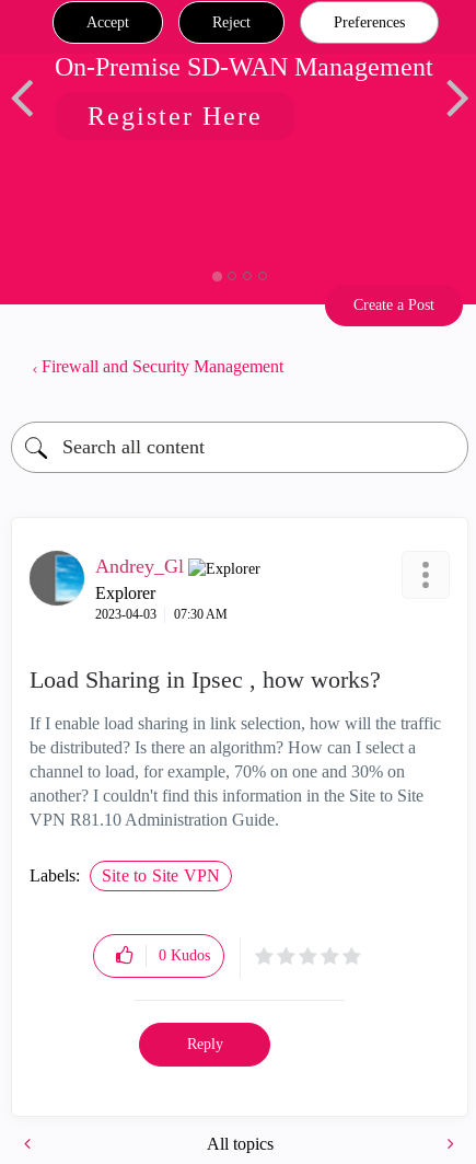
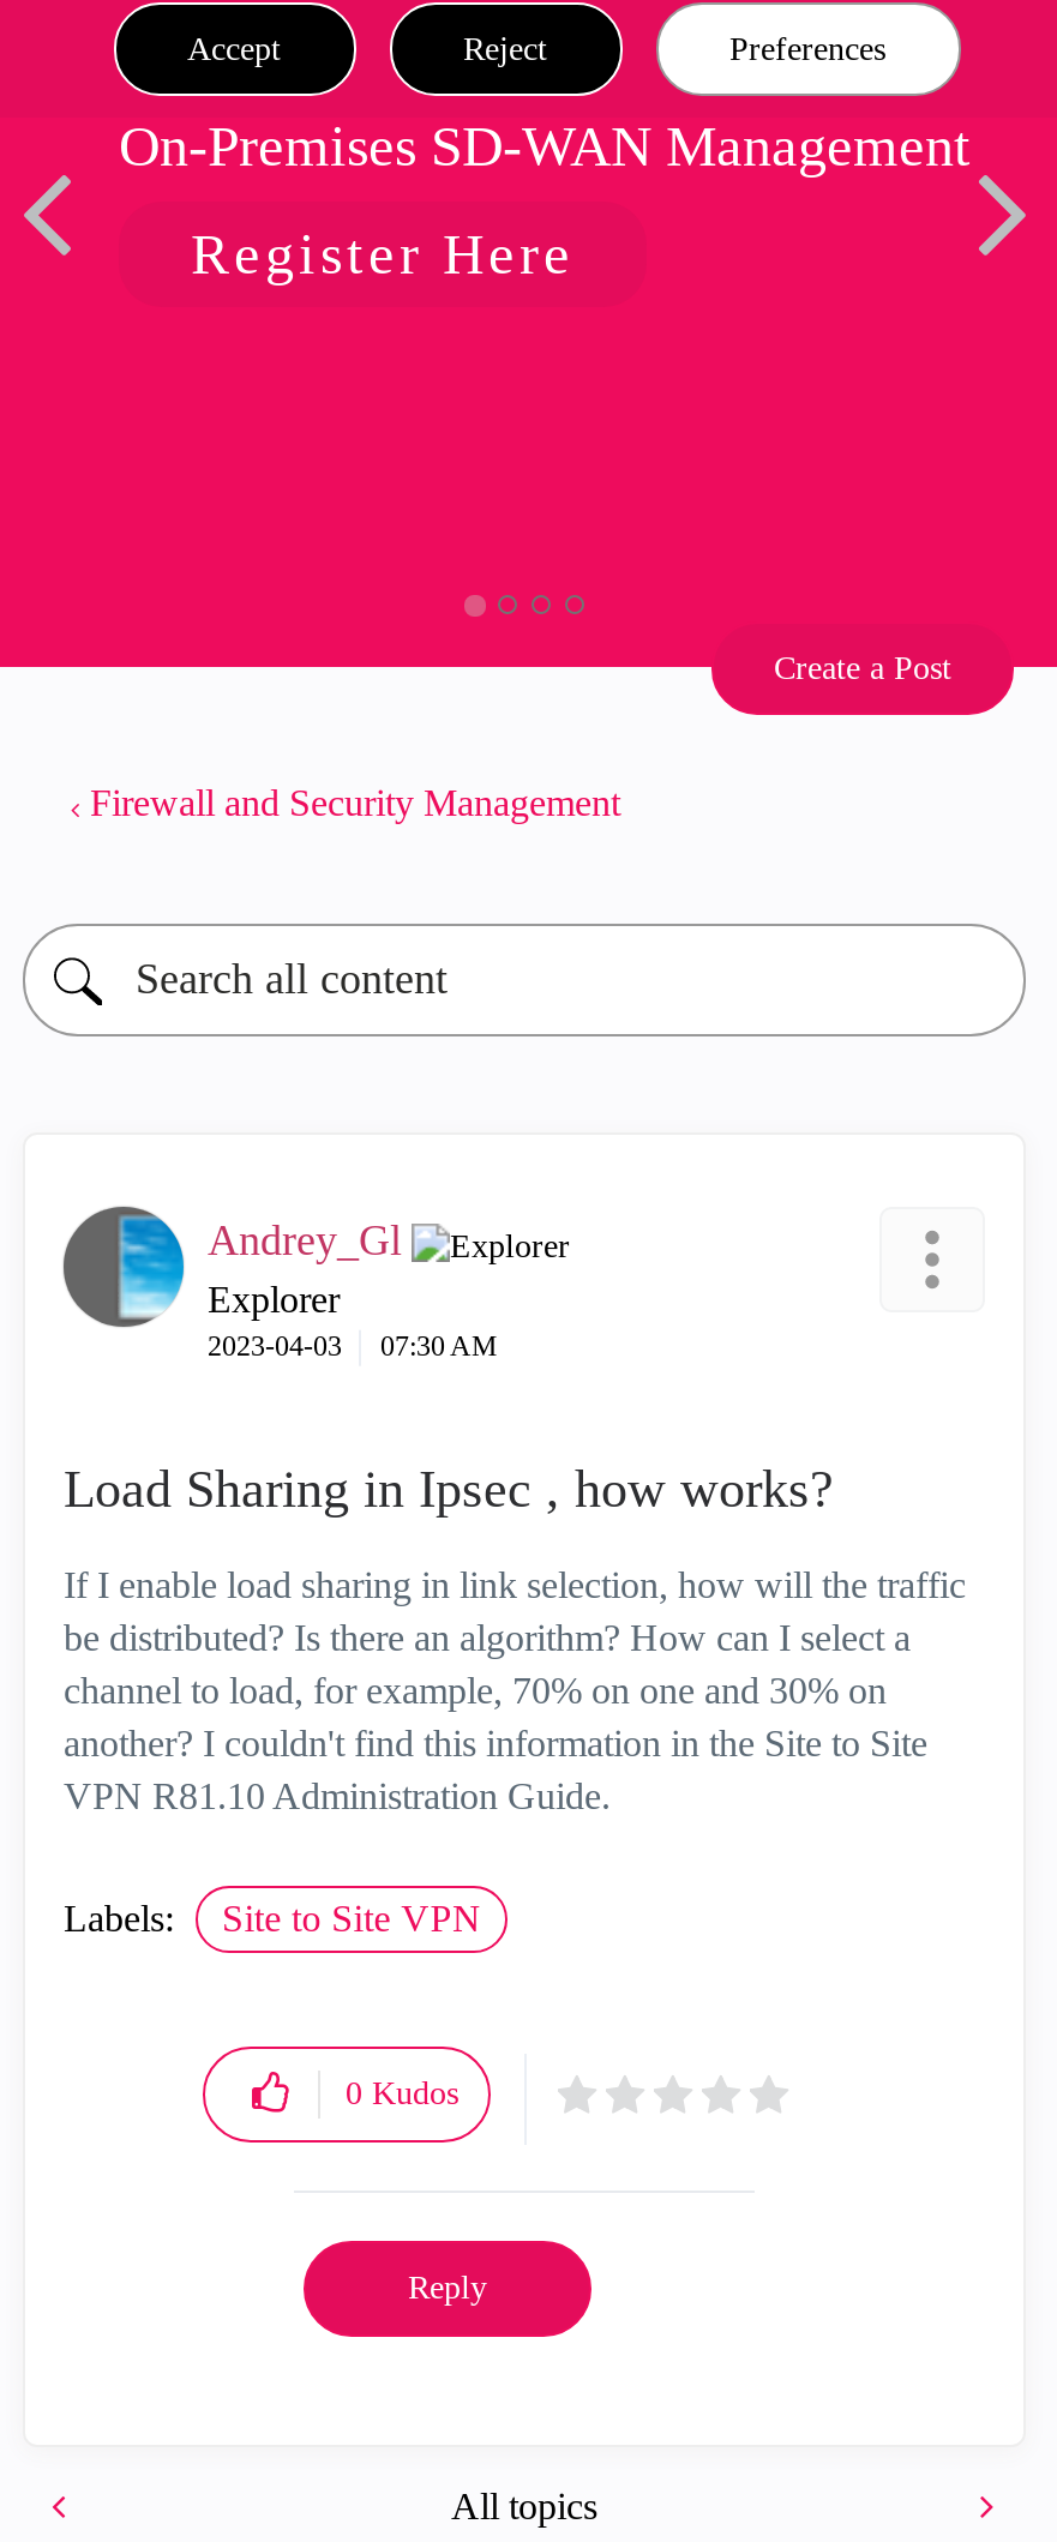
- On-Premise SD-WAN Management
+ On-Premises SD-WAN Management
